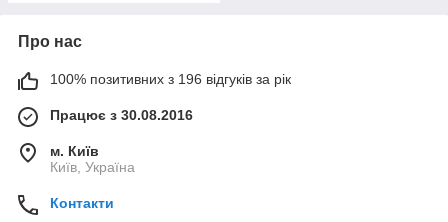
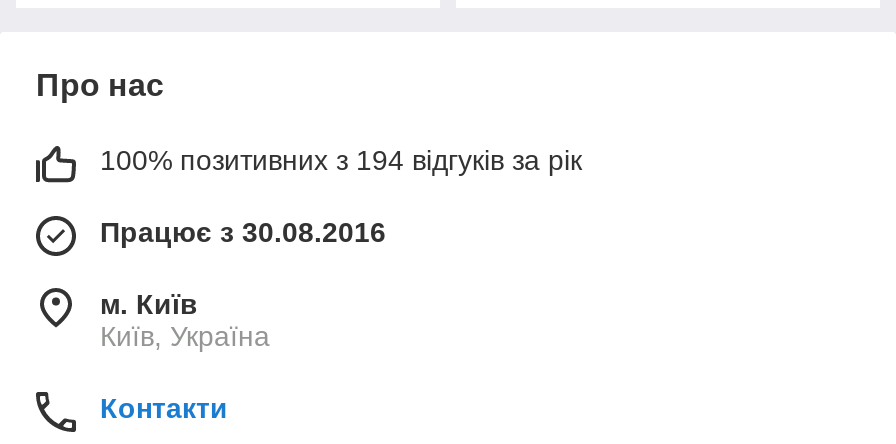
- 100% позитивних з 196 відгуків за рік
+ 100% позитивних з 194 відгуків за рік
